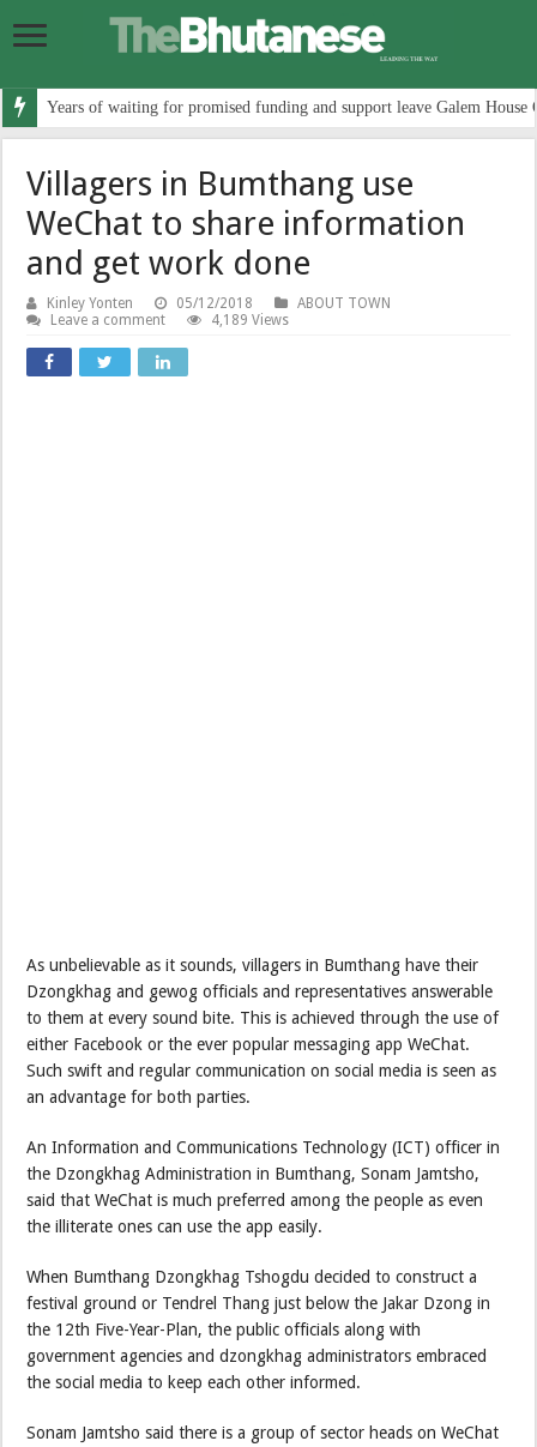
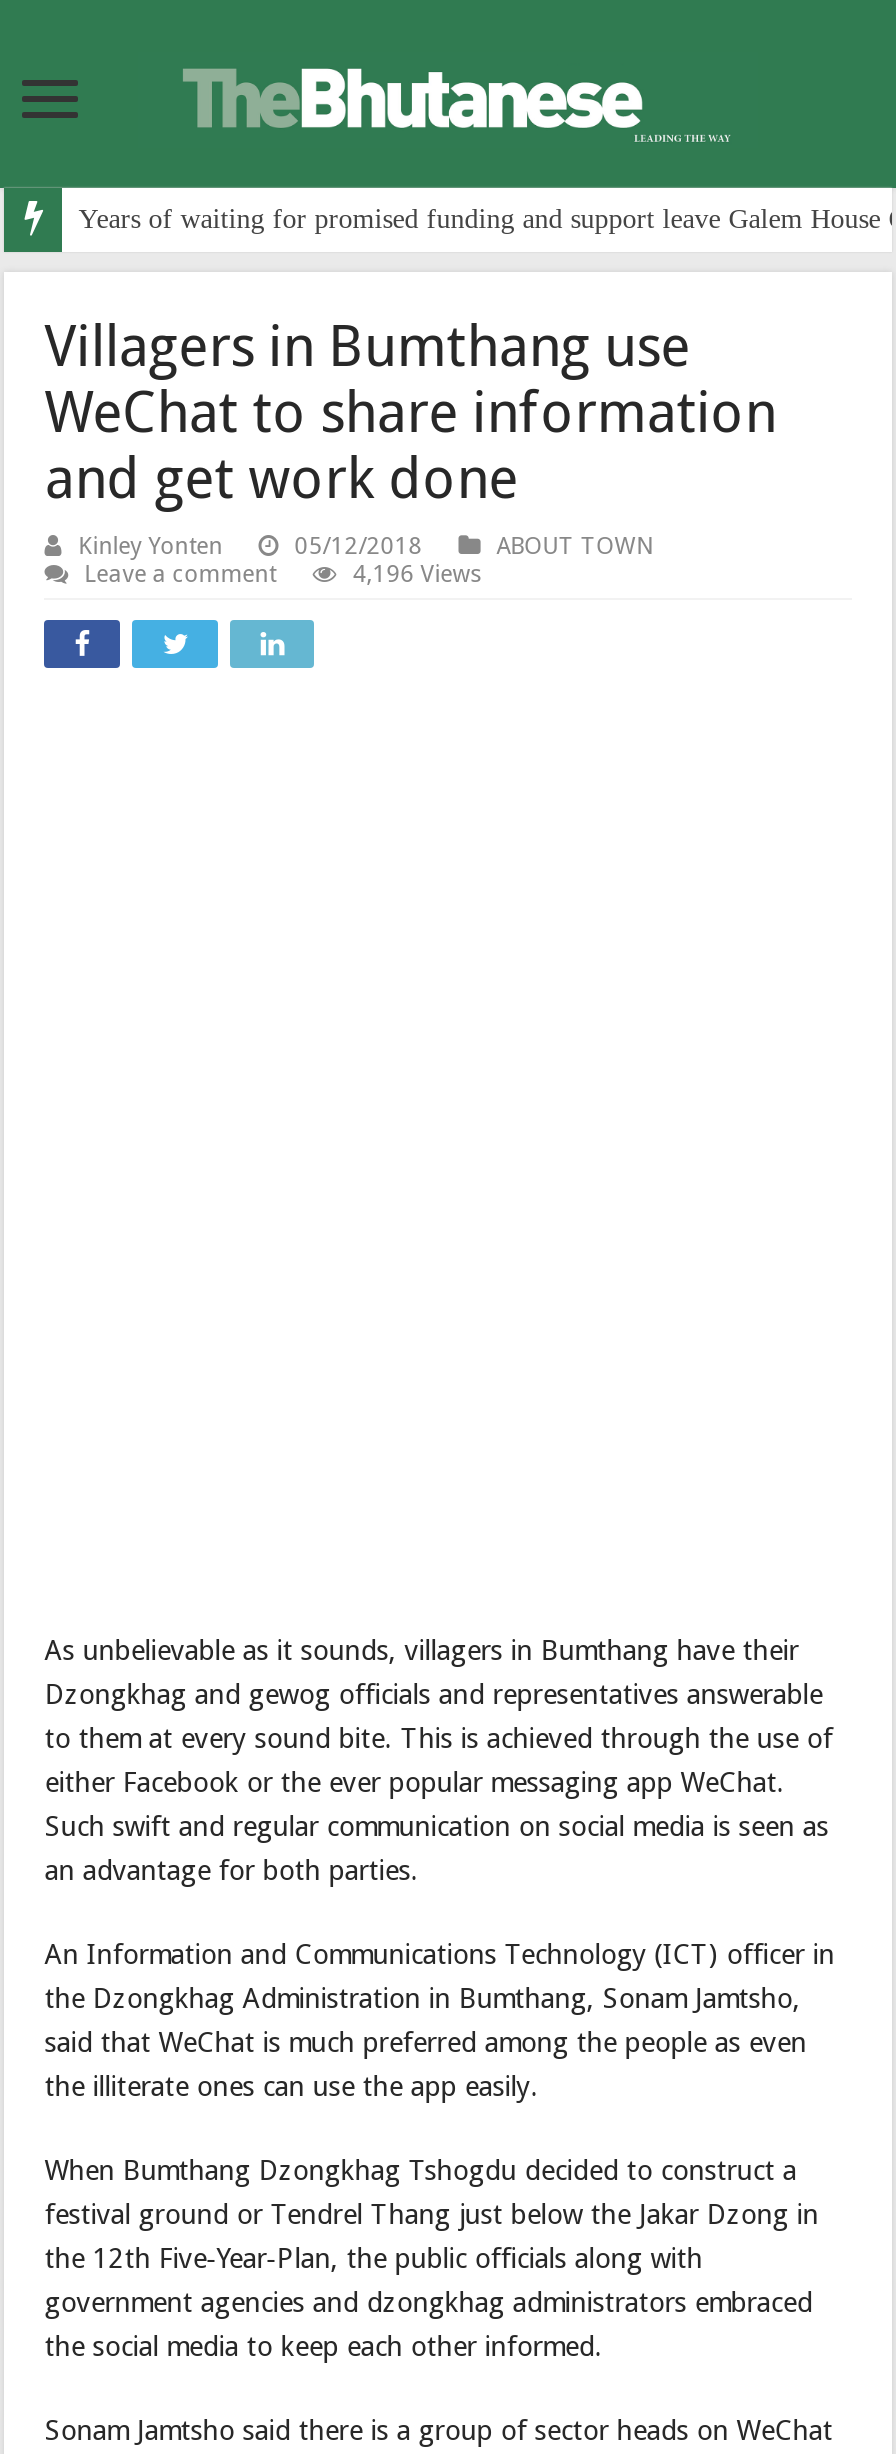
- 4,189 Views
+ 4,196 Views
